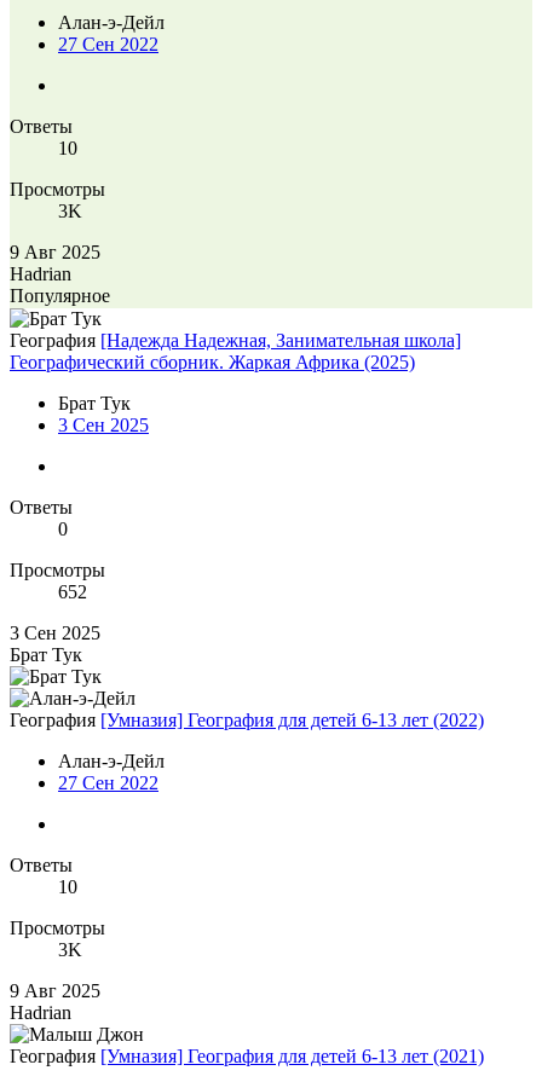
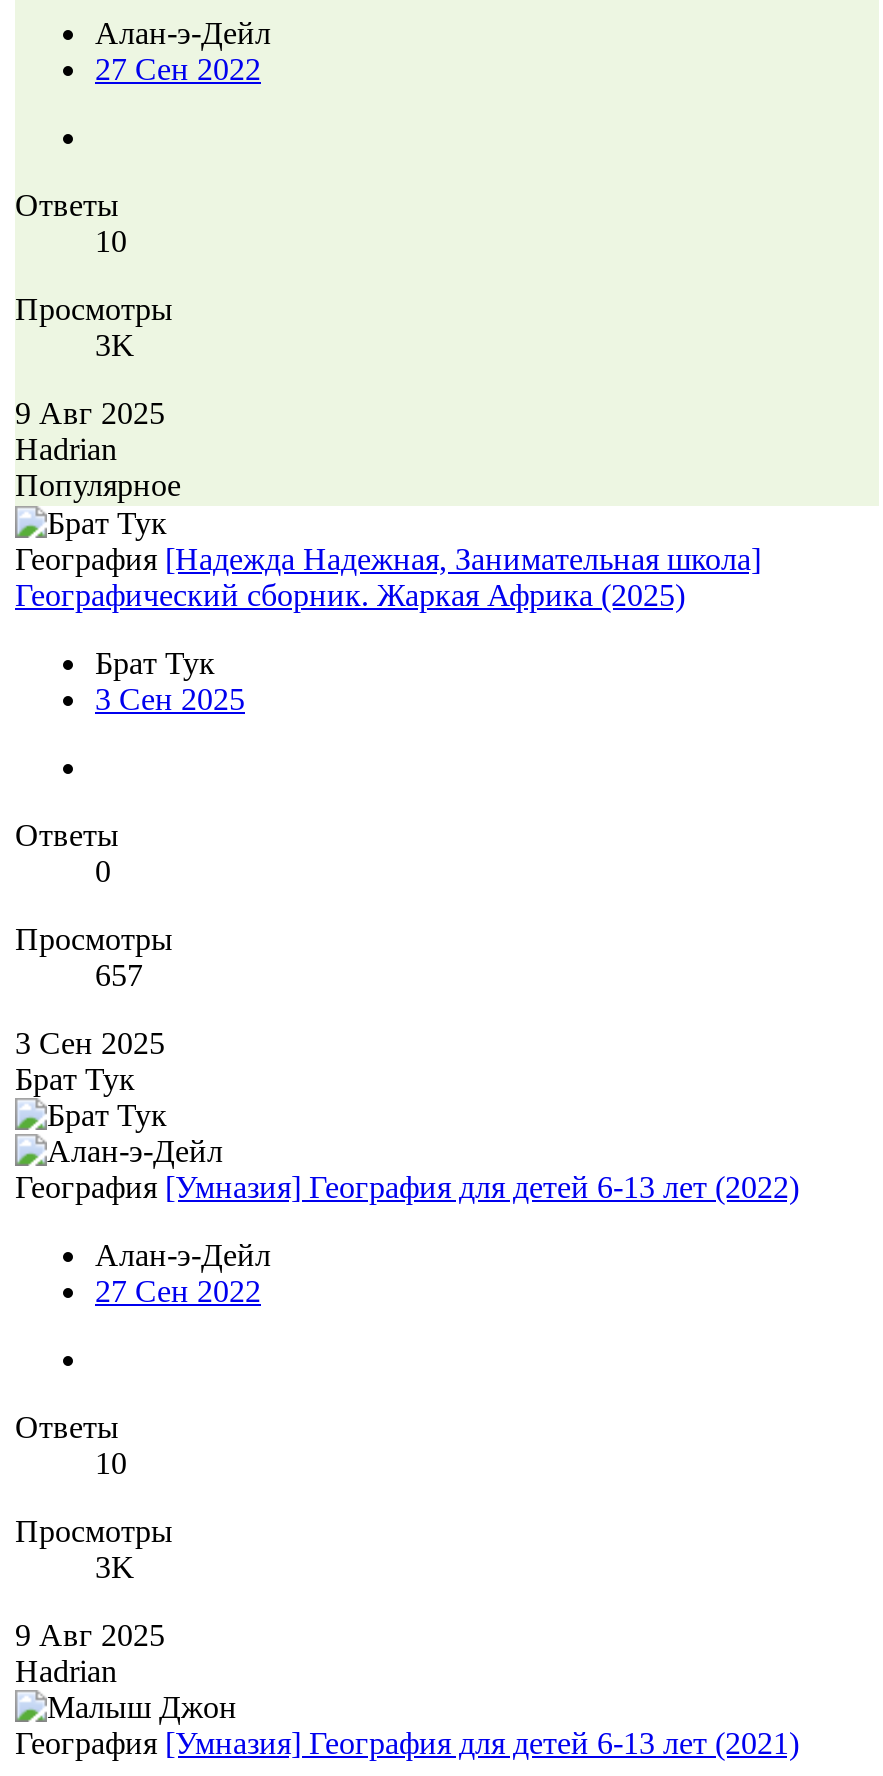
- 652
+ 657
